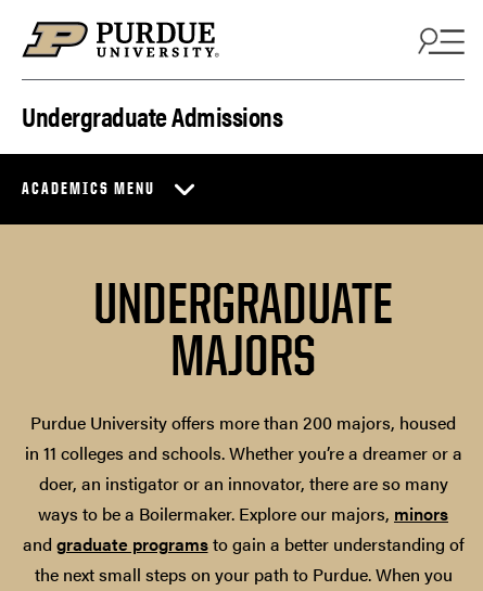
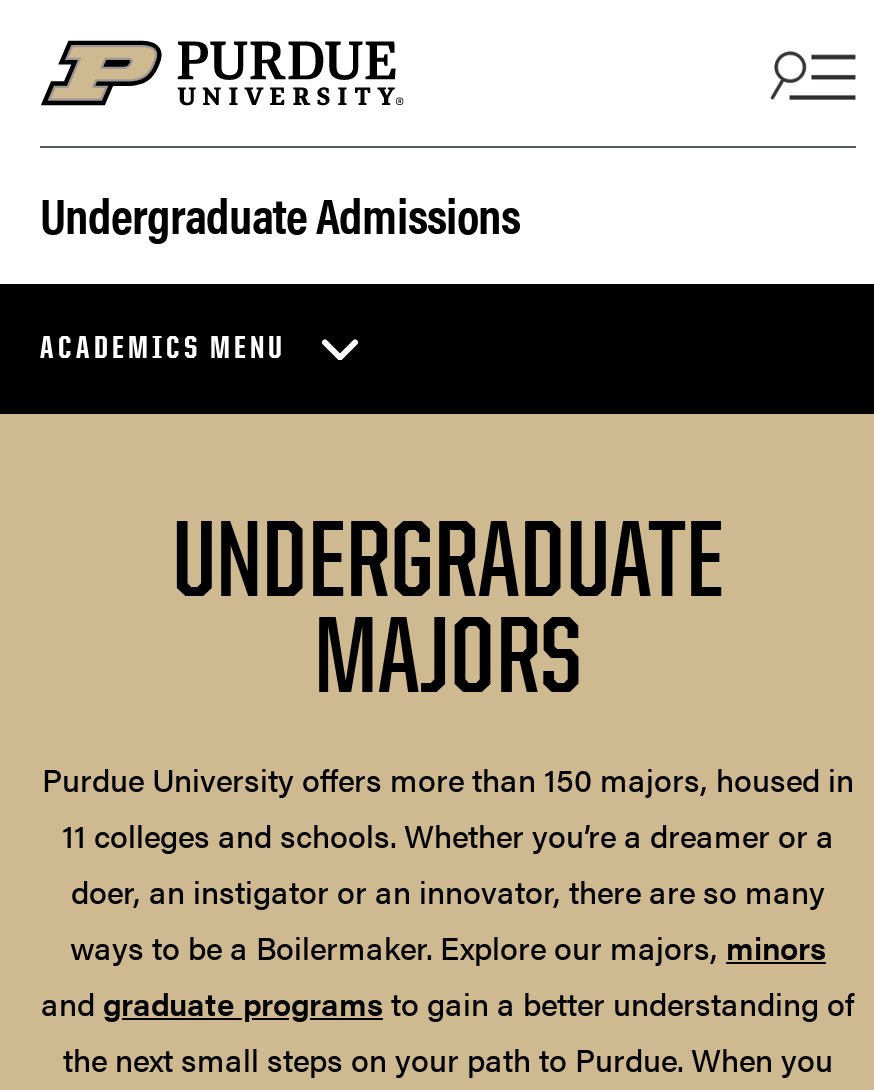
- Purdue University offers more than 200 majors, housed
- in 11 colleges and schools. Whether you’re a dreamer or a
+ Purdue University offers more than 150 majors, housed in
+ 11 colleges and schools. Whether you’re a dreamer or a
